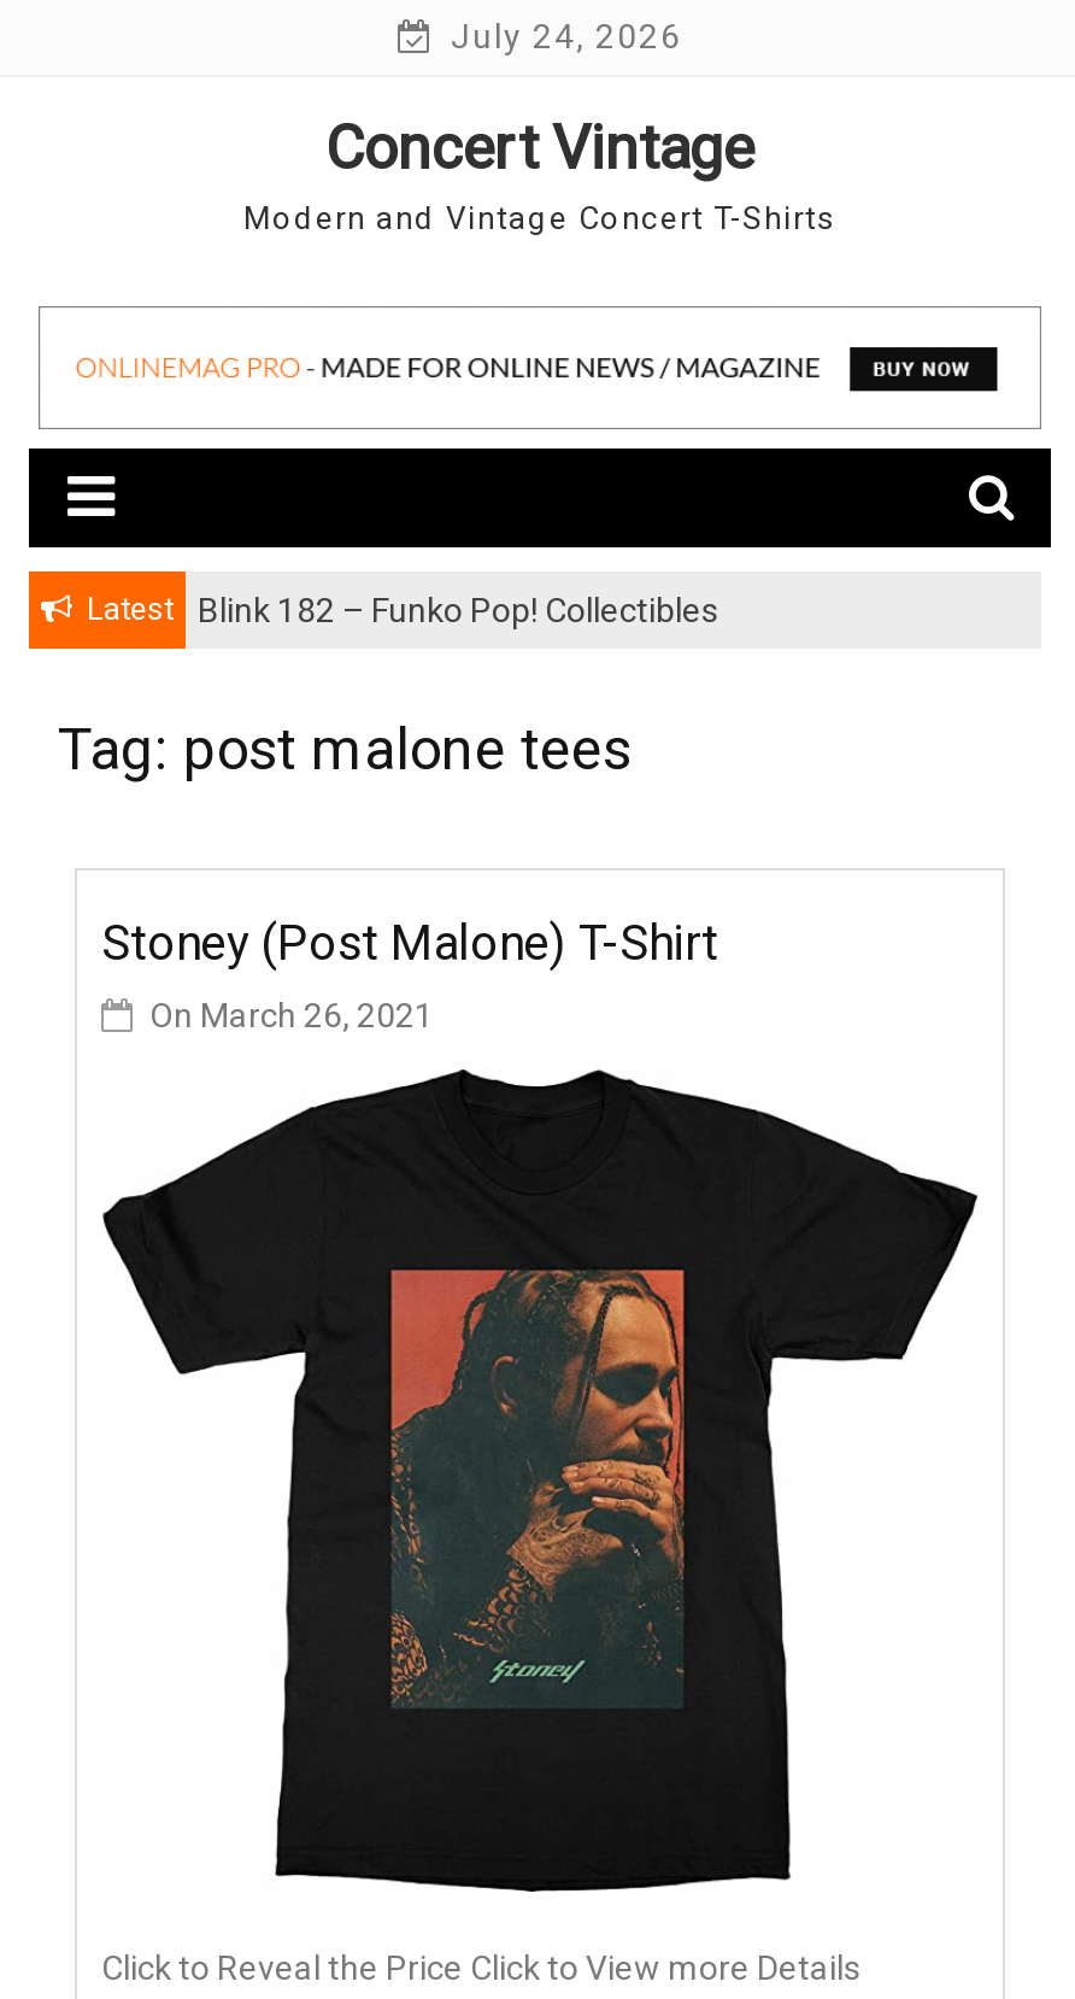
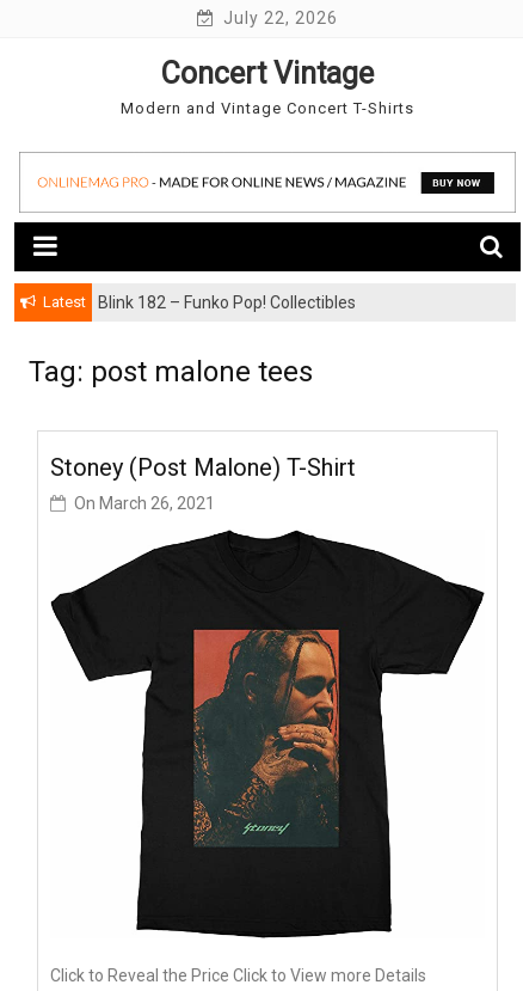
- July 24, 2026
+ July 22, 2026
